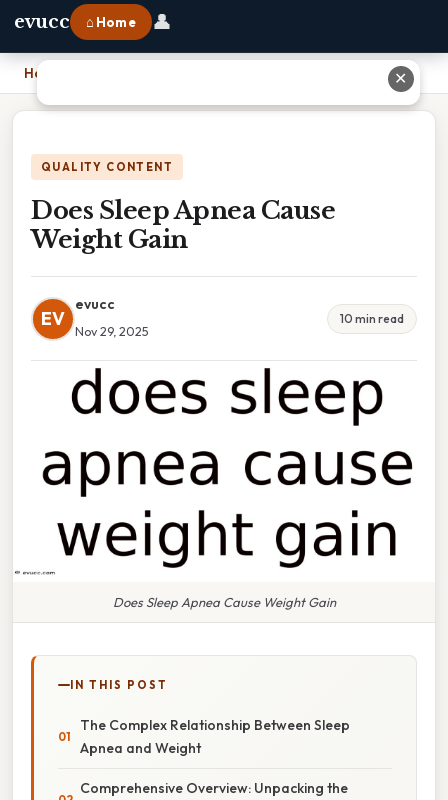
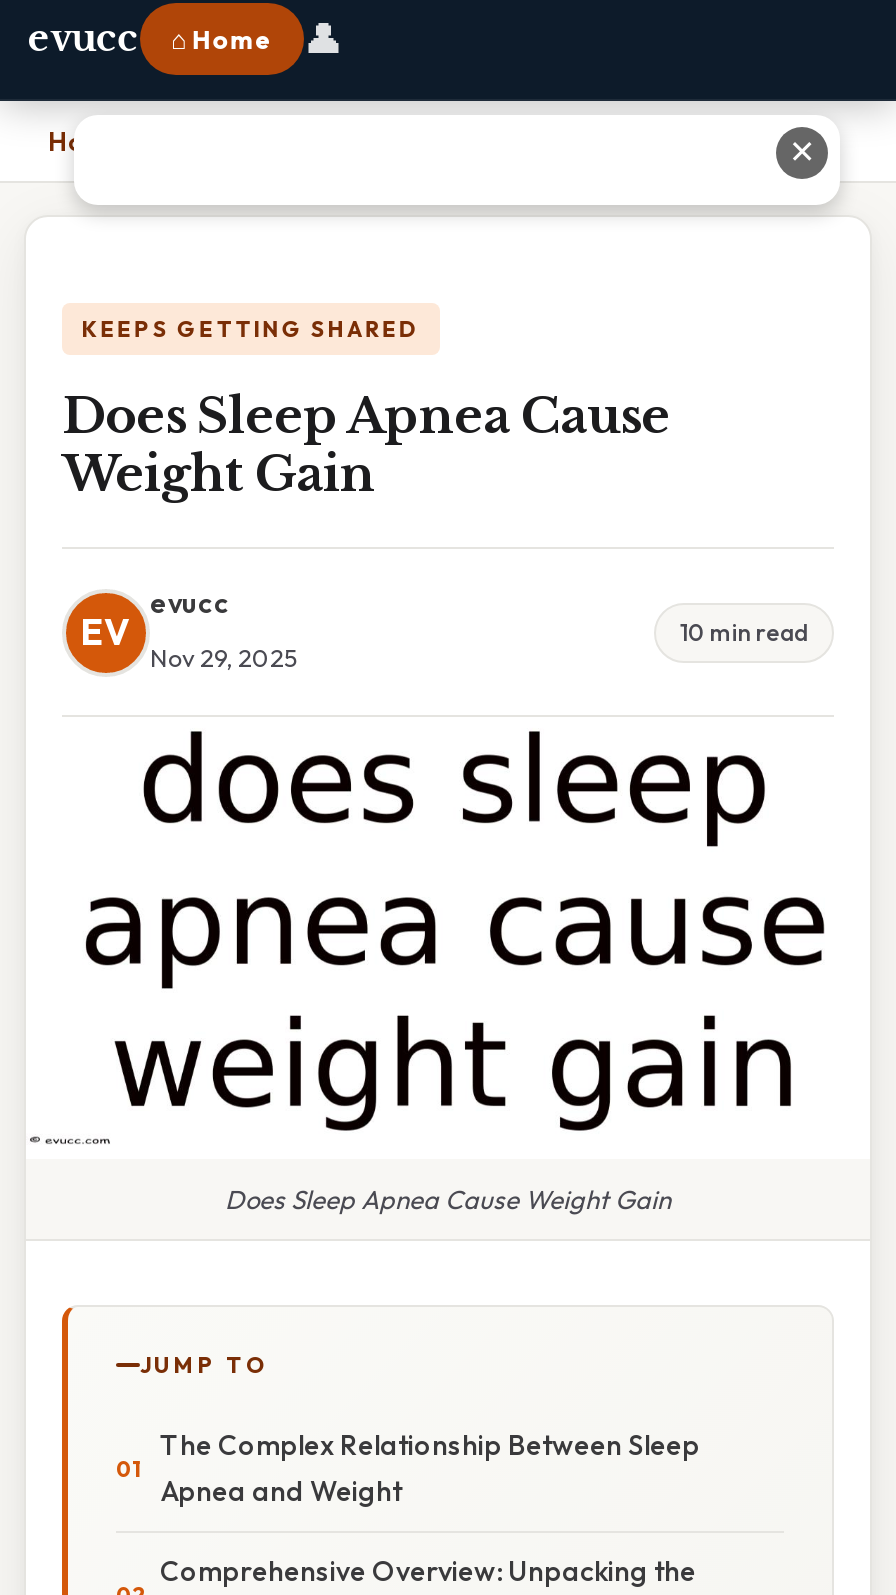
- QUALITY CONTENT
+ KEEPS GETTING SHARED

- IN THIS POST
+ JUMP TO
